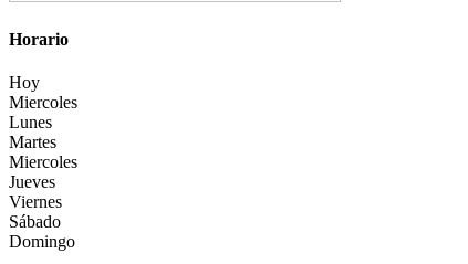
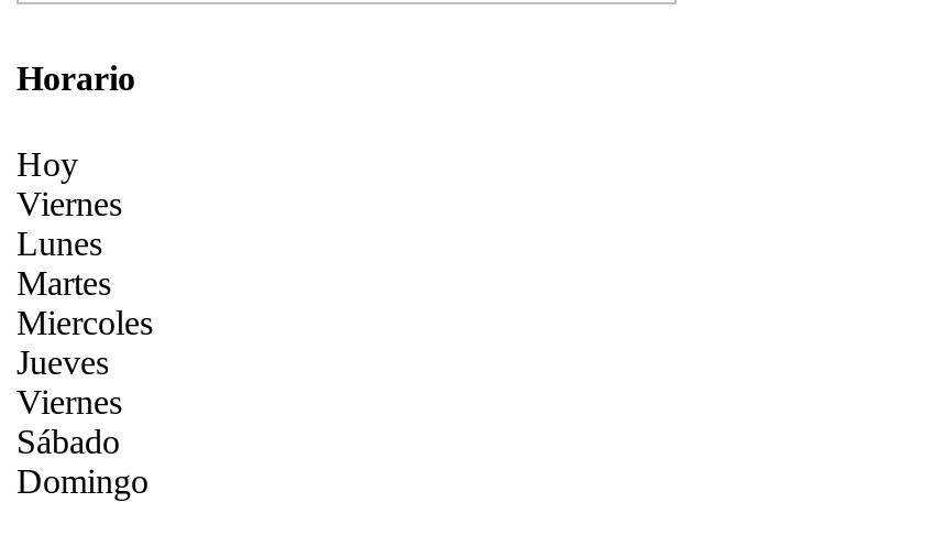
- Miercoles
+ Viernes
